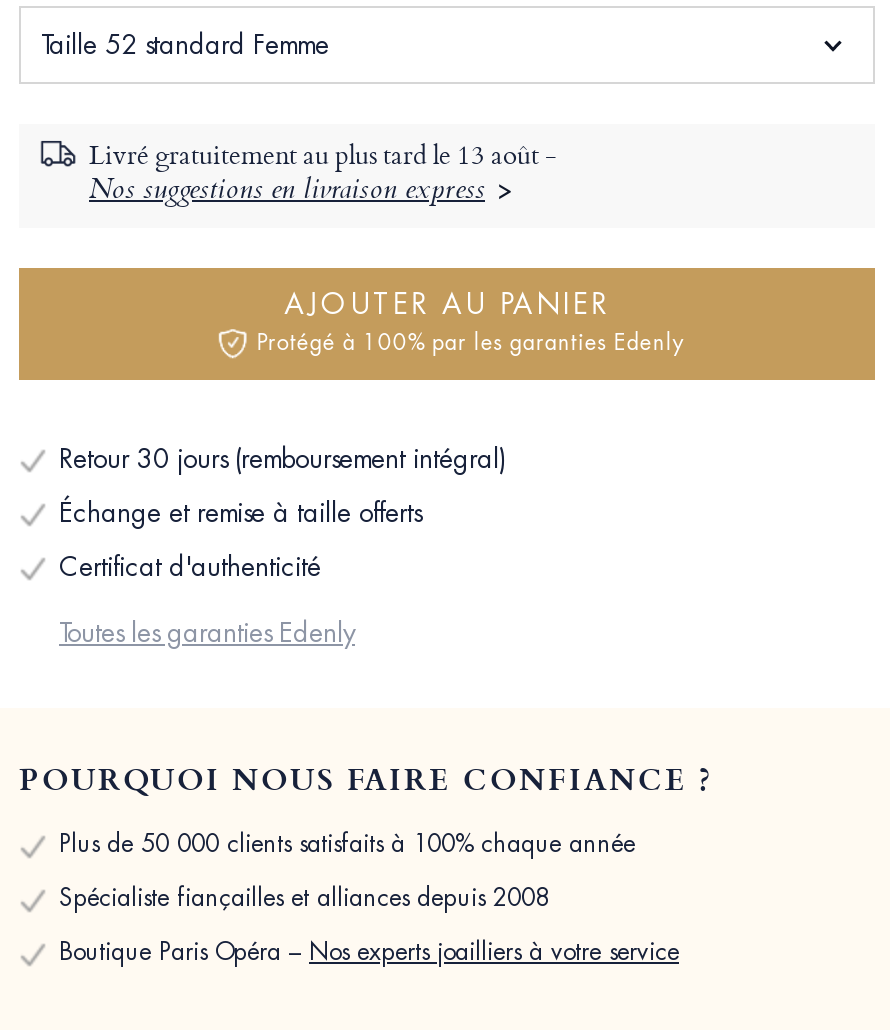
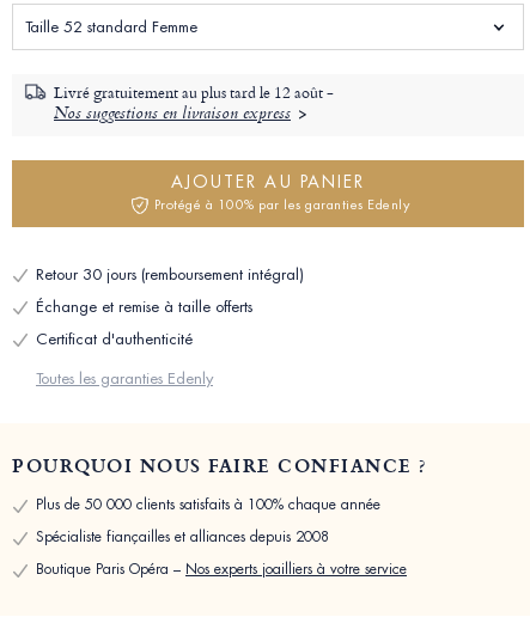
- Livré gratuitement au plus tard le 13 août -
+ Livré gratuitement au plus tard le 12 août -
